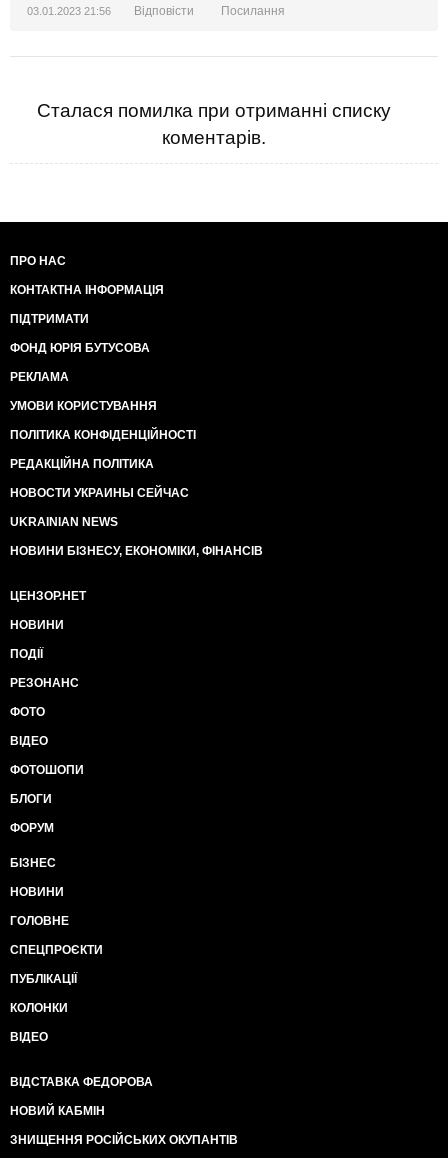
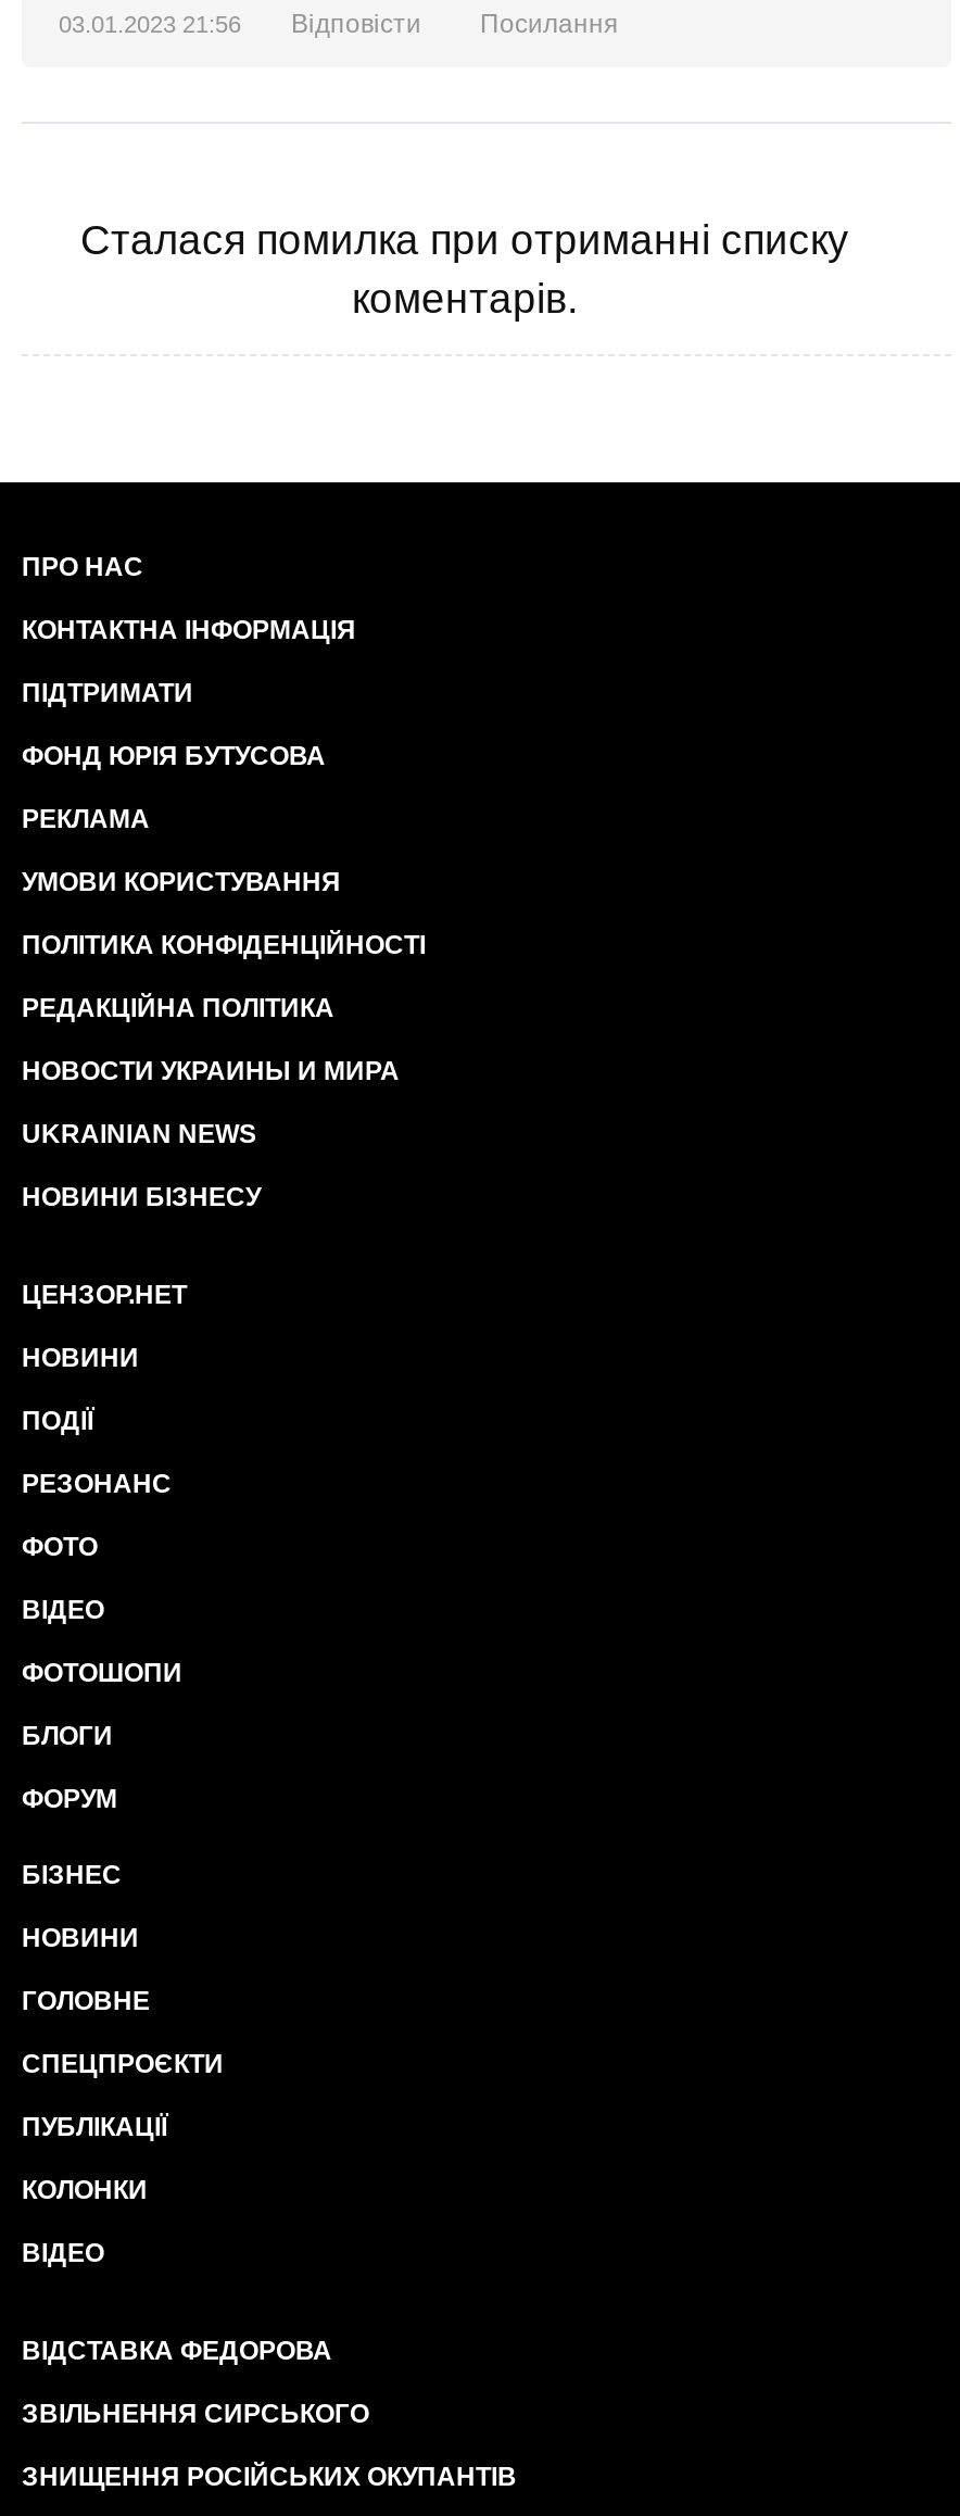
- НОВОСТИ УКРАИНЫ СЕЙЧАС
+ НОВОСТИ УКРАИНЫ И МИРА

- НОВИНИ БІЗНЕСУ, ЕКОНОМІКИ, ФІНАНСІВ
+ НОВИНИ БІЗНЕСУ

- НОВИЙ КАБМІН
+ ЗВІЛЬНЕННЯ СИРСЬКОГО
